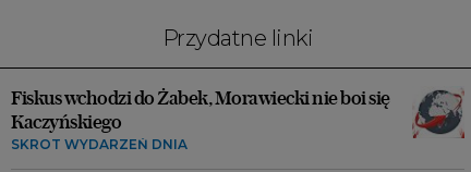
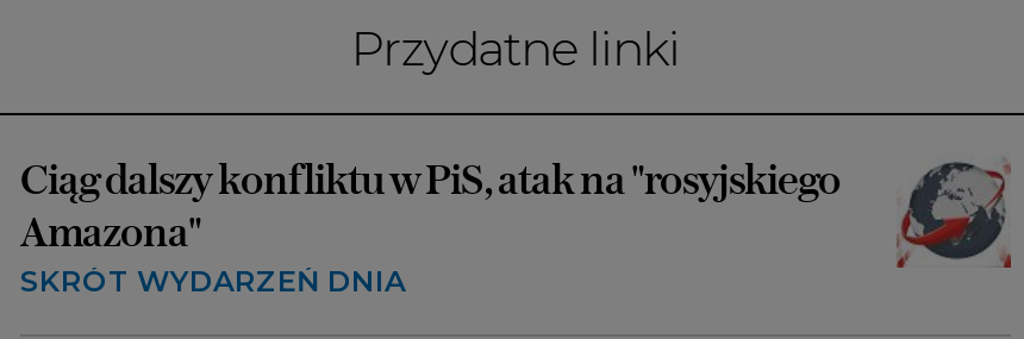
- Fiskus wchodzi do Żabek, Morawiecki nie boi się
- Kaczyńskiego
+ Ciąg dalszy konfliktu w PiS, atak na "rosyjskiego
+ Amazona"
